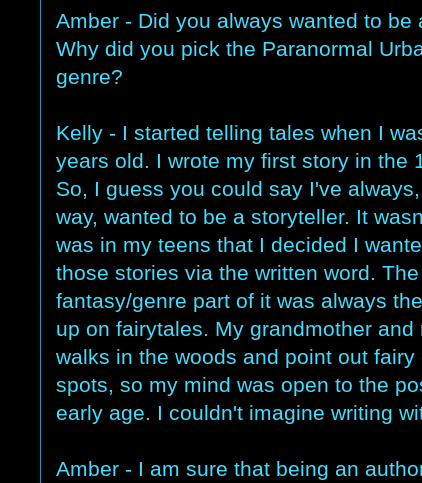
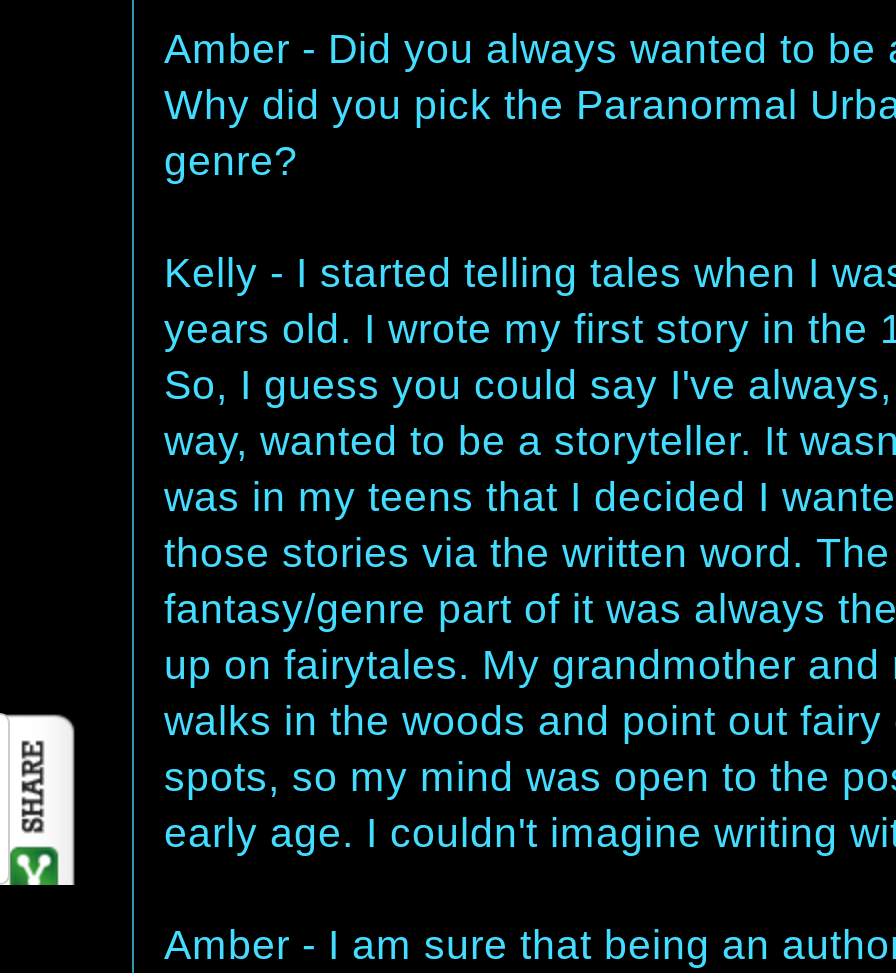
+ [image]
